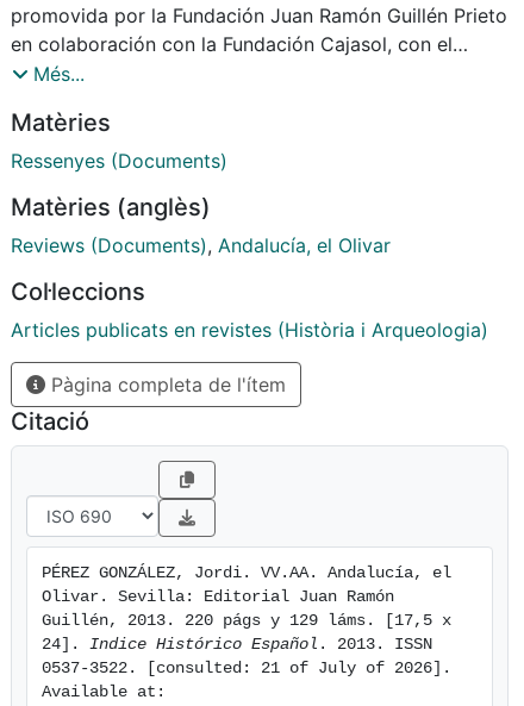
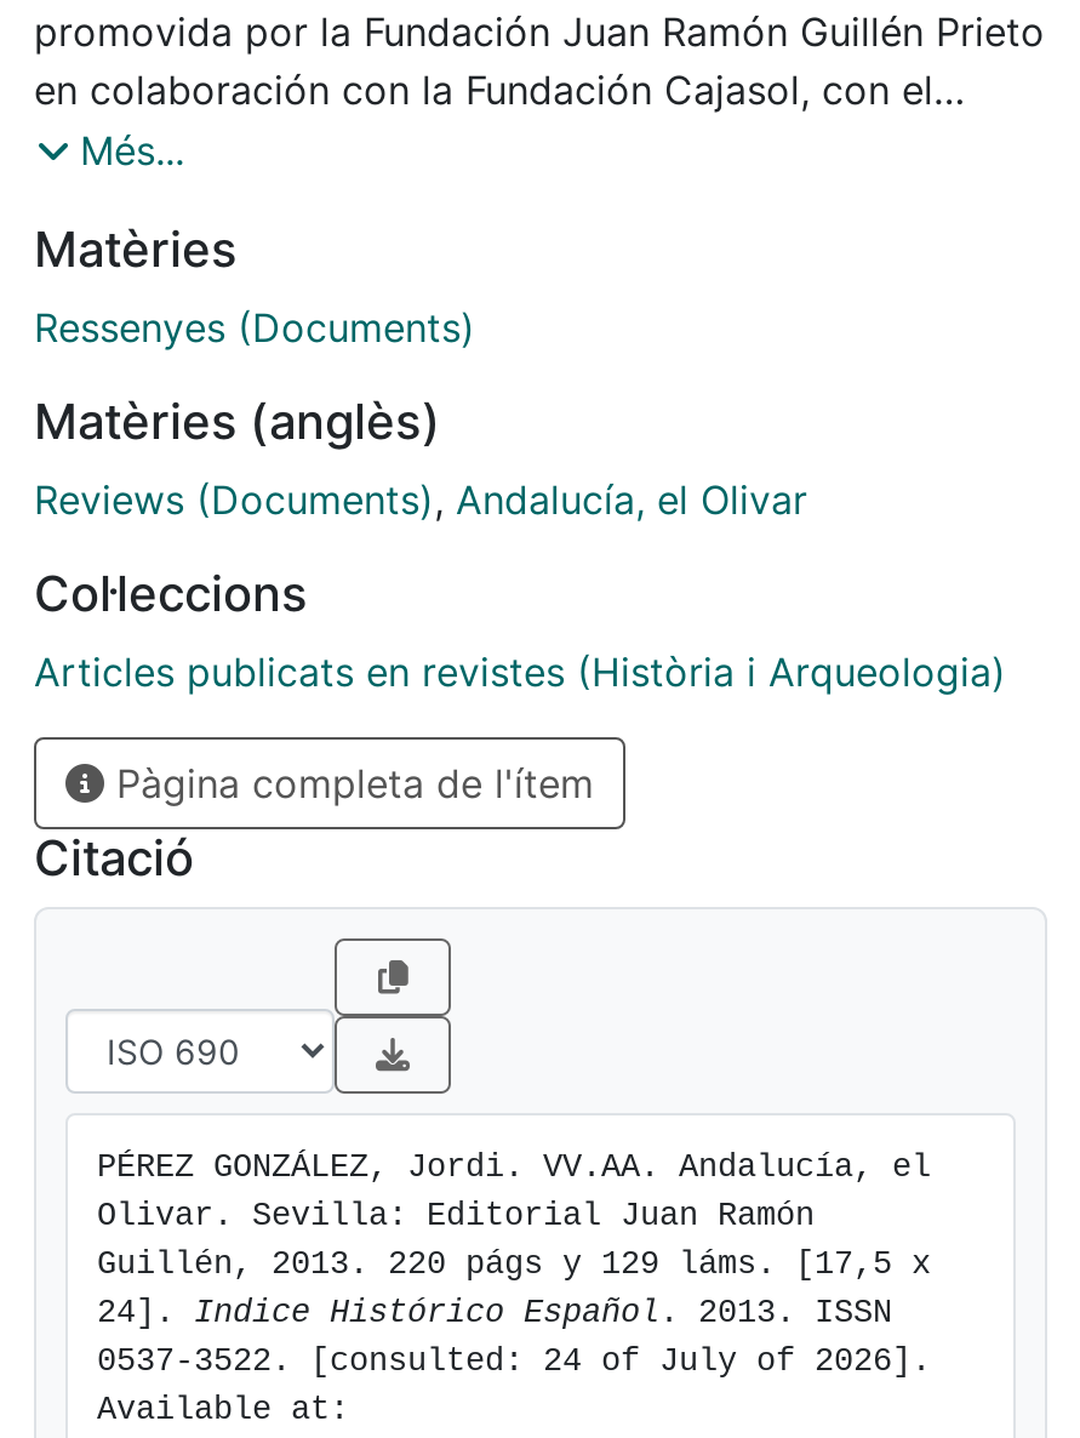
- 0537-3522. [consulted: 21 of July of 2026].
+ 0537-3522. [consulted: 24 of July of 2026].
